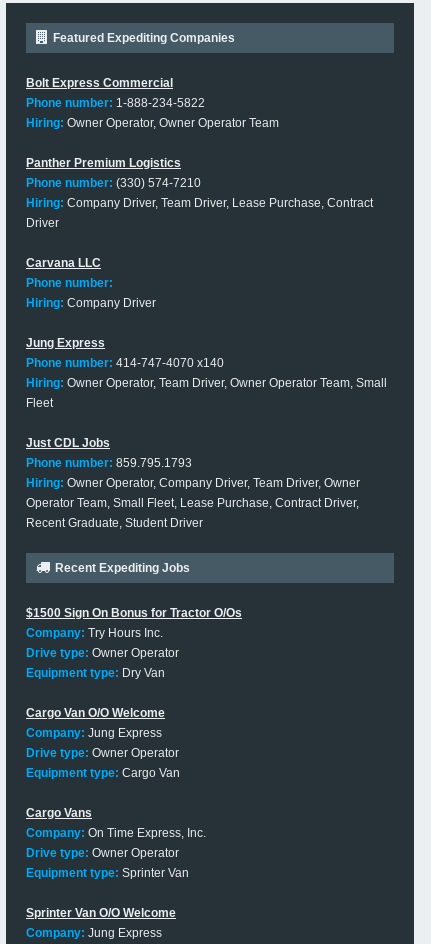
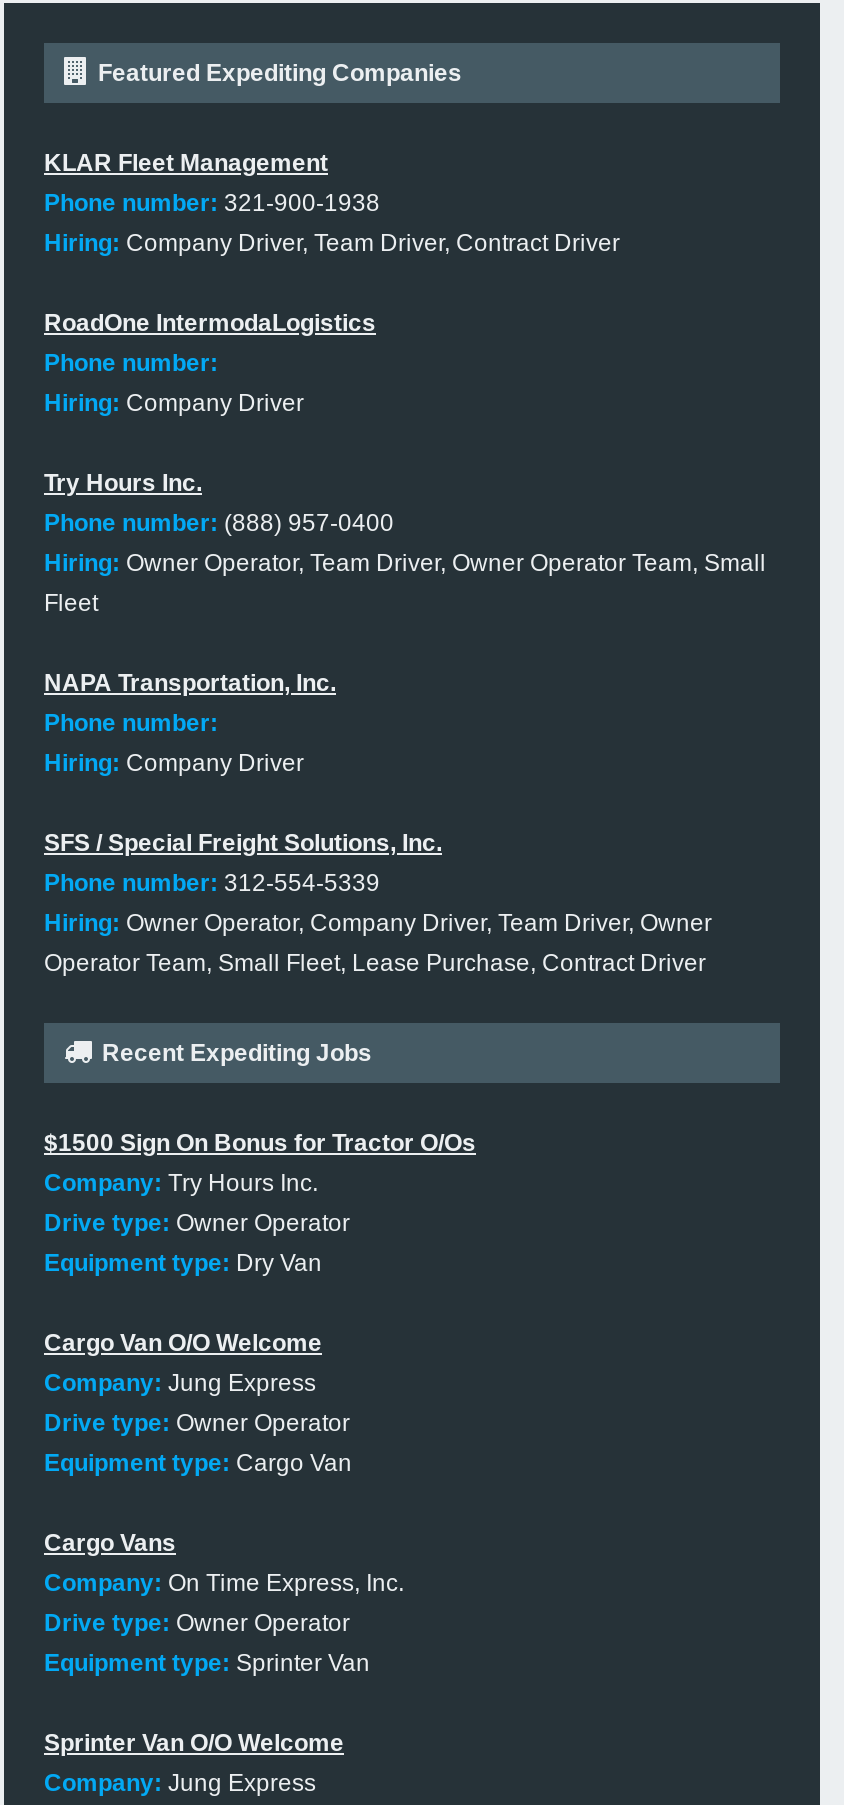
- Bolt Express Commercial
- Phone number: 1-888-234-5822
- Hiring: Owner Operator, Owner Operator Team
- Panther Premium Logistics
- Phone number: (330) 574-7210
- Hiring: Company Driver, Team Driver, Lease Purchase, Contract
- Driver
- Carvana LLC
+ KLAR Fleet Management
+ Phone number: 321-900-1938
+ Hiring: Company Driver, Team Driver, Contract Driver
+ RoadOne IntermodaLogistics

moved up: Phone number: | Hiring: Company Driver

- Jung Express
- Phone number: 414-747-4070 x140
+ Try Hours Inc.
+ Phone number: (888) 957-0400

moved up: Hiring: Owner Operator, Team Driver, Owner Operator Team, Small | Fleet

- Just CDL Jobs
- Phone number: 859.795.1793
+ NAPA Transportation, Inc.
+ Phone number:
+ Hiring: Company Driver
+ SFS / Special Freight Solutions, Inc.
+ Phone number: 312-554-5339

- Operator Team, Small Fleet, Lease Purchase, Contract Driver,
- Recent Graduate, Student Driver
+ Operator Team, Small Fleet, Lease Purchase, Contract Driver
